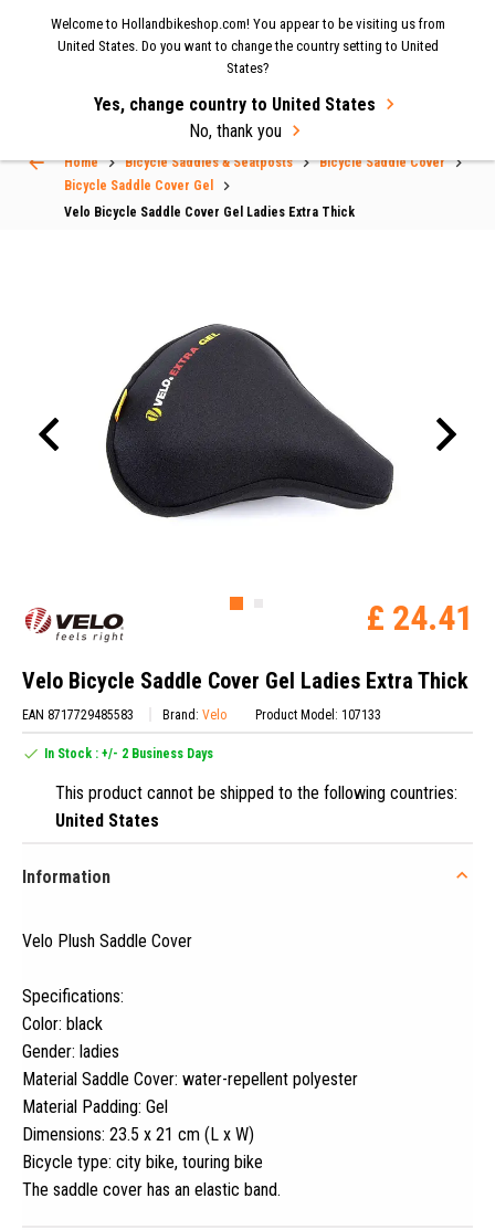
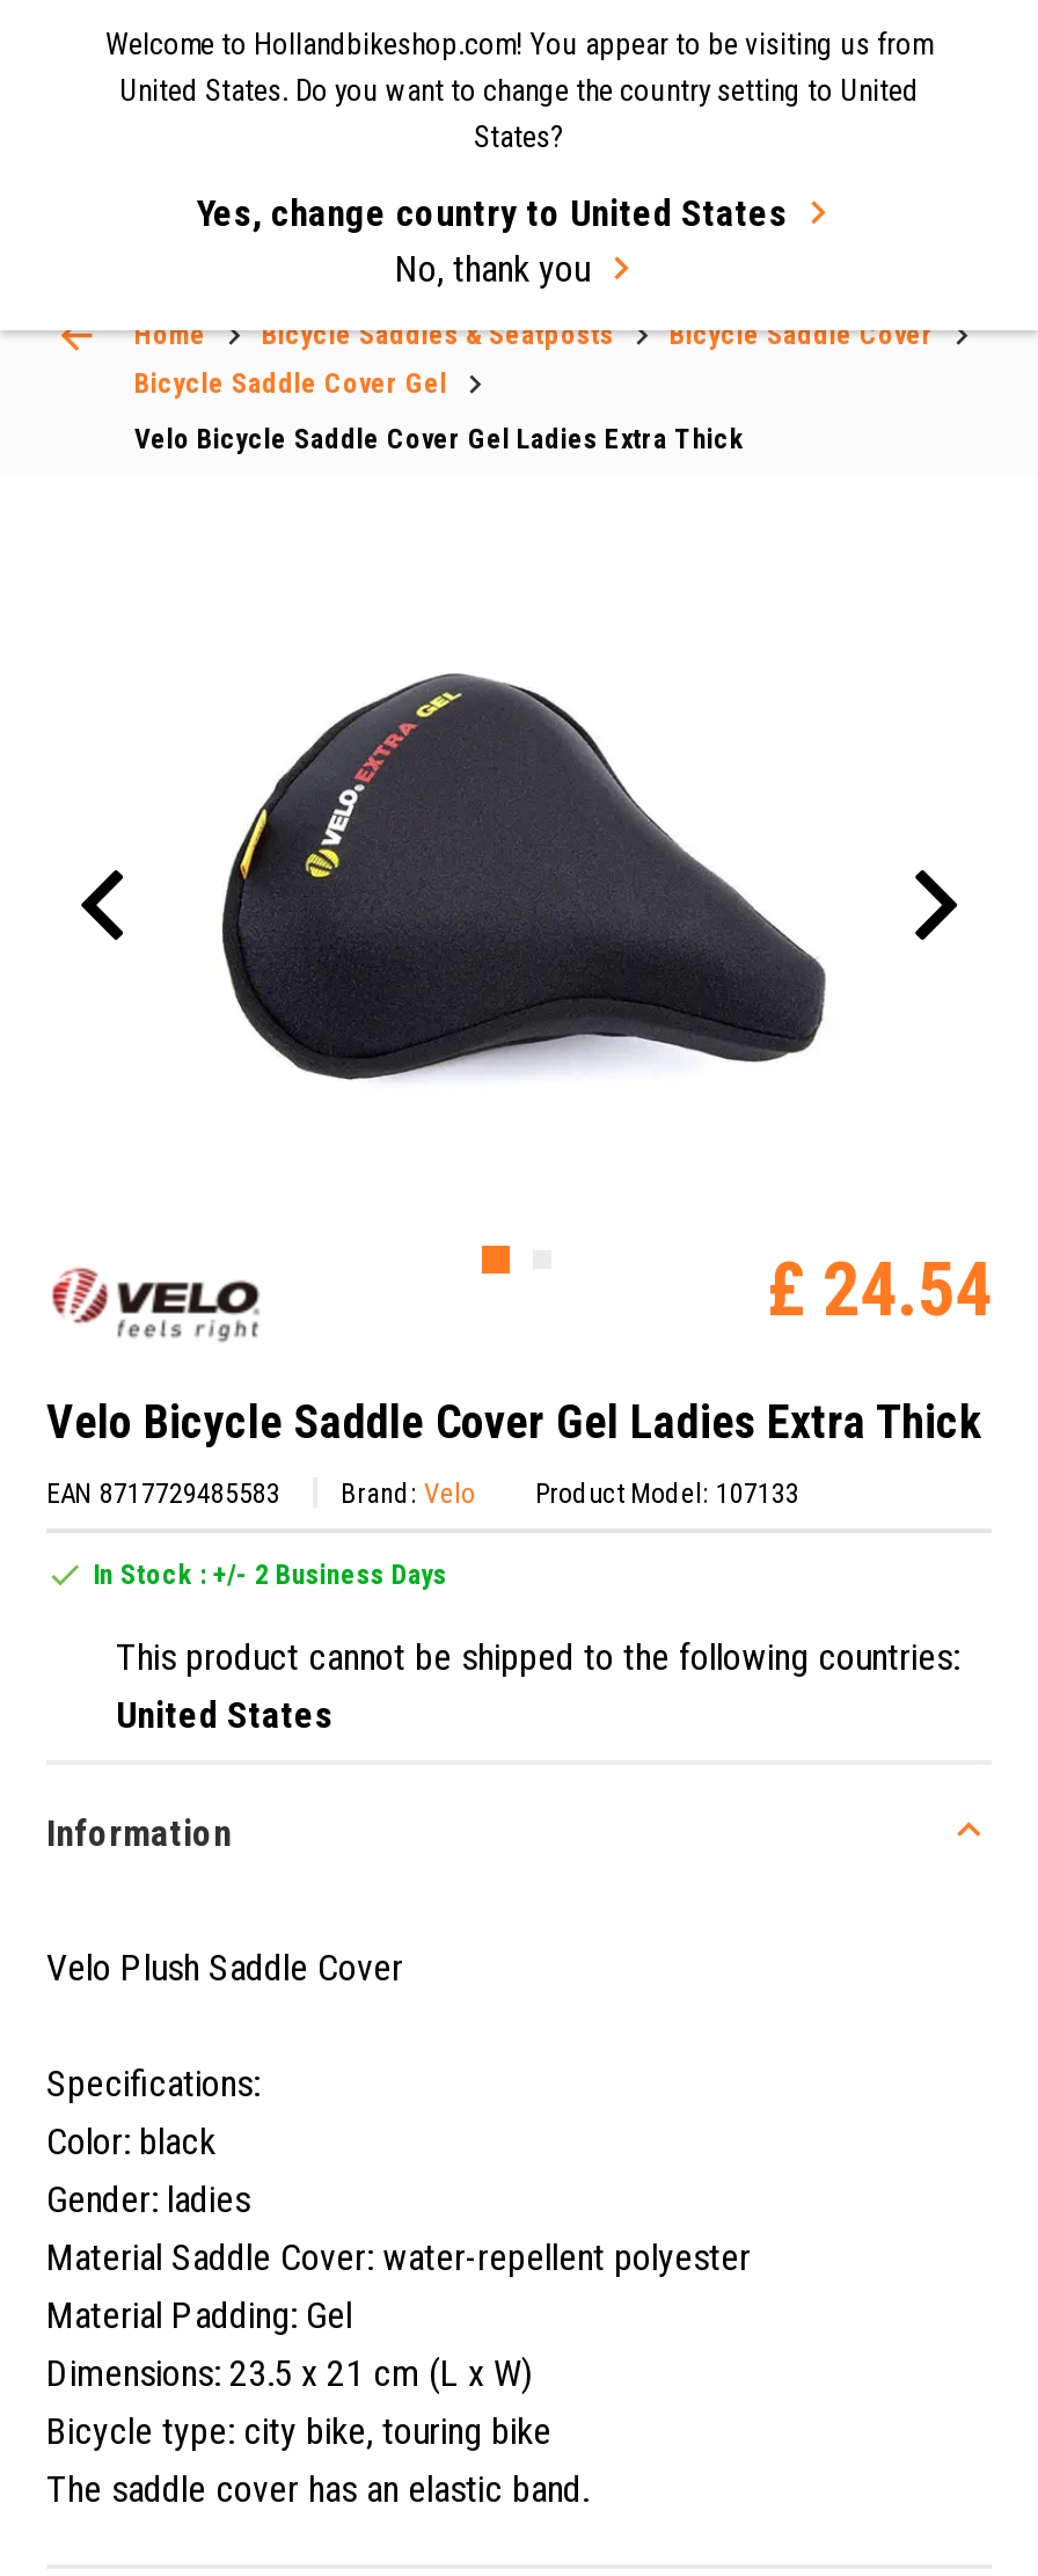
- £ 24.41
+ £ 24.54
